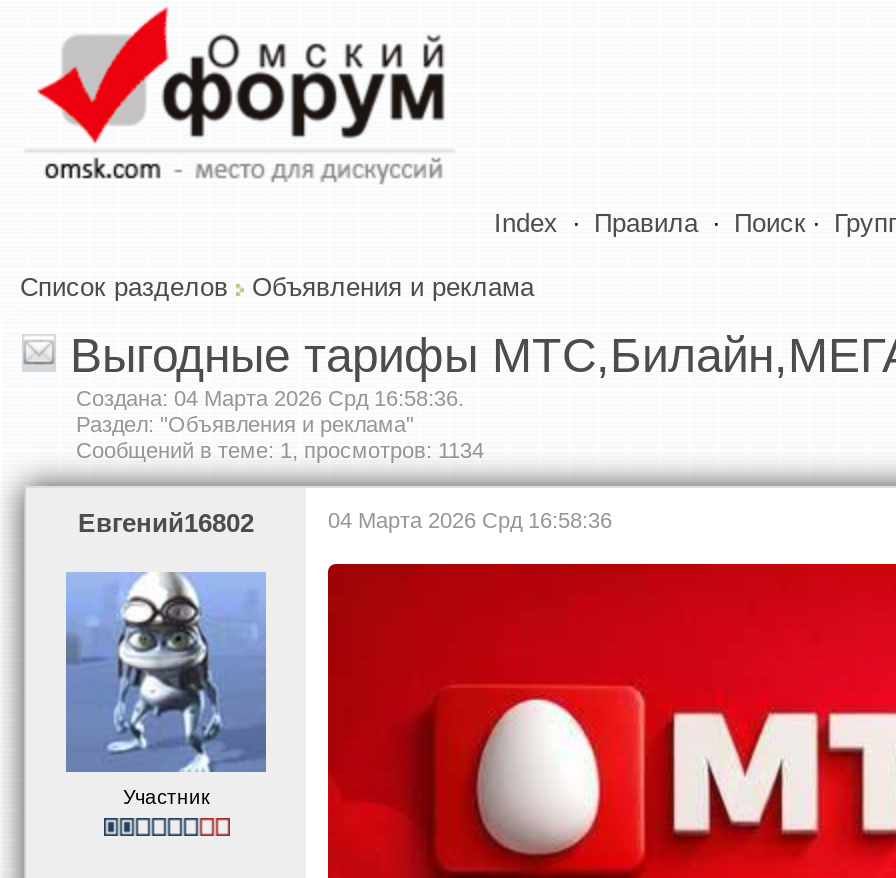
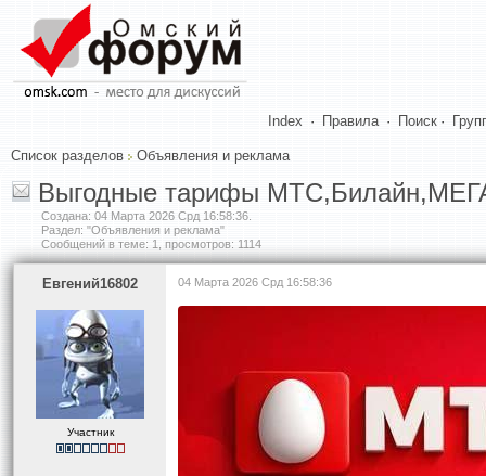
- Сообщений в теме: 1, просмотров: 1134
+ Сообщений в теме: 1, просмотров: 1114
